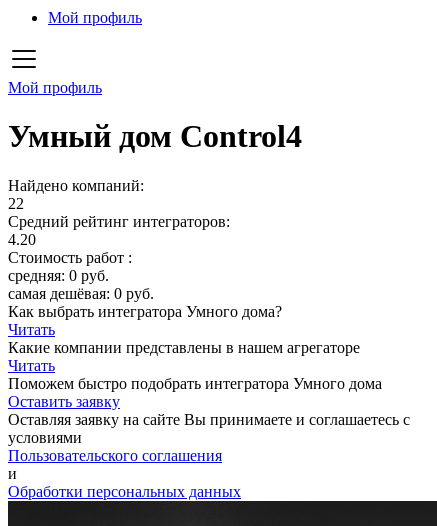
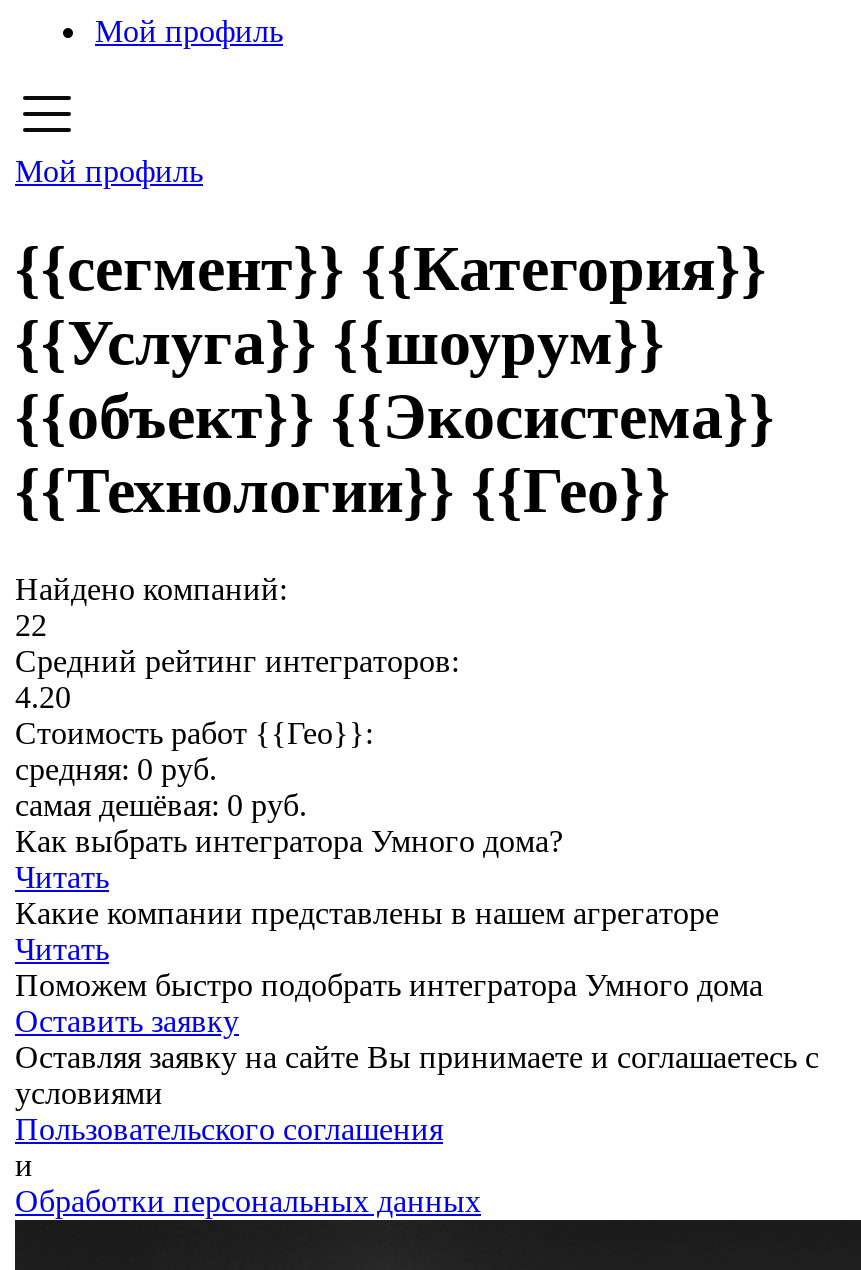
- Умный дом Control4
+ {{сегмент}} {{Категория}}
+ {{Услуга}} {{шоурум}}
+ {{объект}} {{Экосистема}}
+ {{Технологии}} {{Гео}}

- Стоимость работ :
+ Стоимость работ {{Гео}}:
